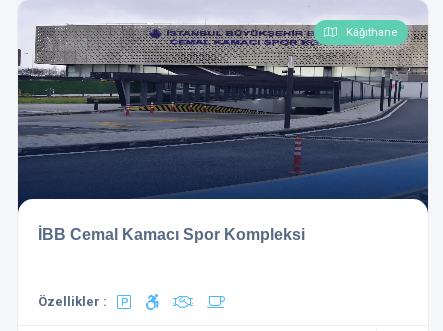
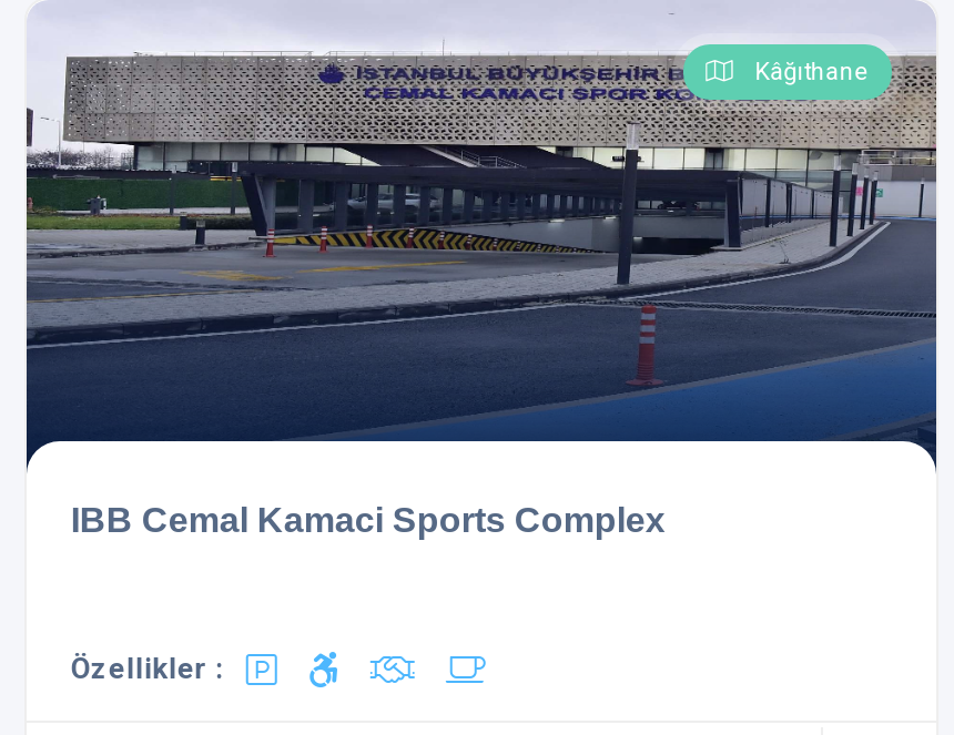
- İBB Cemal Kamacı Spor Kompleksi
+ IBB Cemal Kamaci Sports Complex
